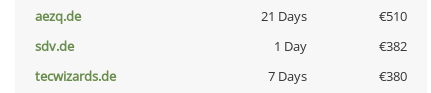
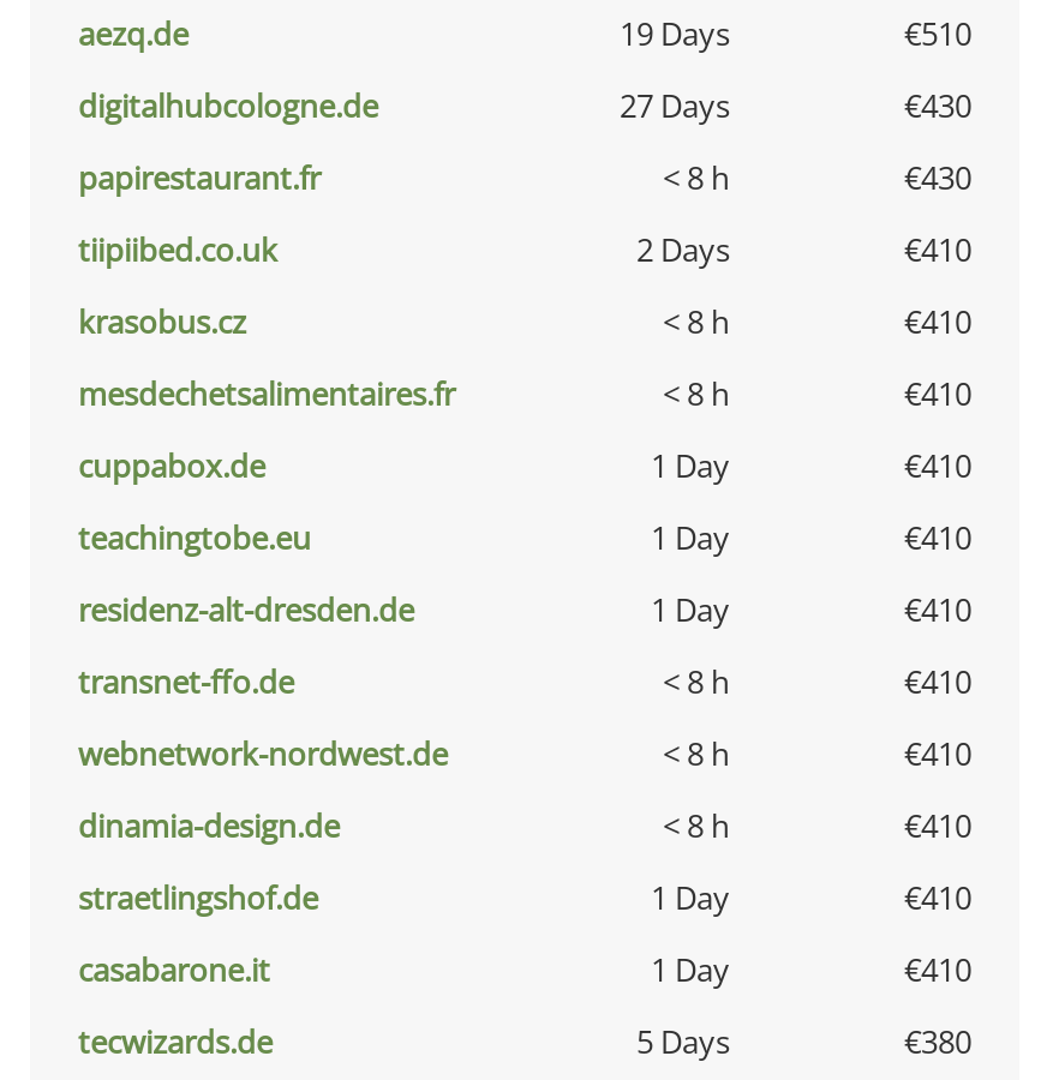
- 21 Days
+ 19 Days

- sdv.de
+ digitalhubcologne.de
+ 27 Days
+ €430
+ papirestaurant.fr
+ < 8 h
+ €430
+ tiipiibed.co.uk
+ 2 Days
+ €410
+ krasobus.cz
+ < 8 h
+ €410
+ mesdechetsalimentaires.fr
+ < 8 h
+ €410
+ cuppabox.de

- €382
+ €410
+ teachingtobe.eu
+ 1 Day
+ €410
+ residenz-alt-dresden.de
+ 1 Day
+ €410
+ transnet-ffo.de
+ < 8 h
+ €410
+ webnetwork-nordwest.de
+ < 8 h
+ €410
+ dinamia-design.de
+ < 8 h
+ €410
+ straetlingshof.de
+ 1 Day
+ €410
+ casabarone.it
+ 1 Day
+ €410

- 7 Days
+ 5 Days
